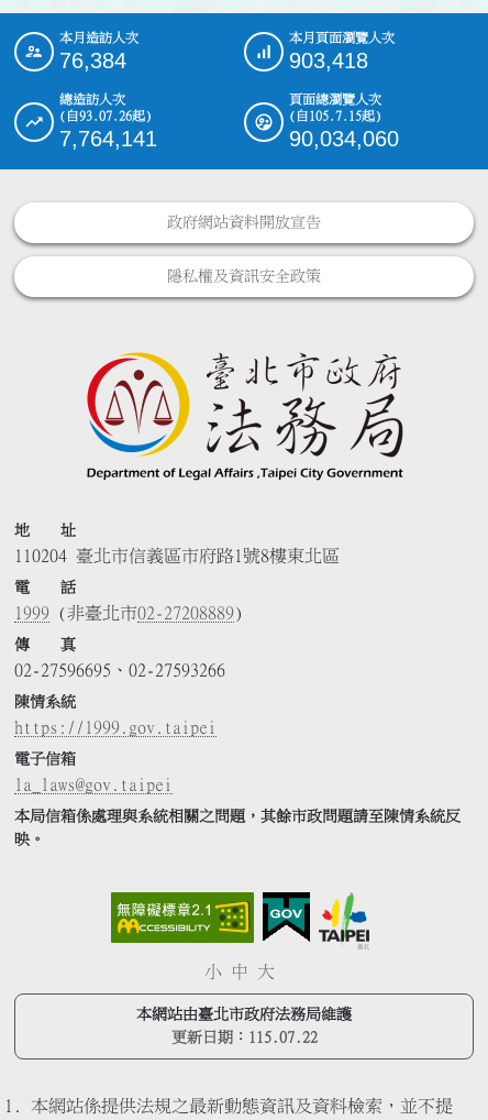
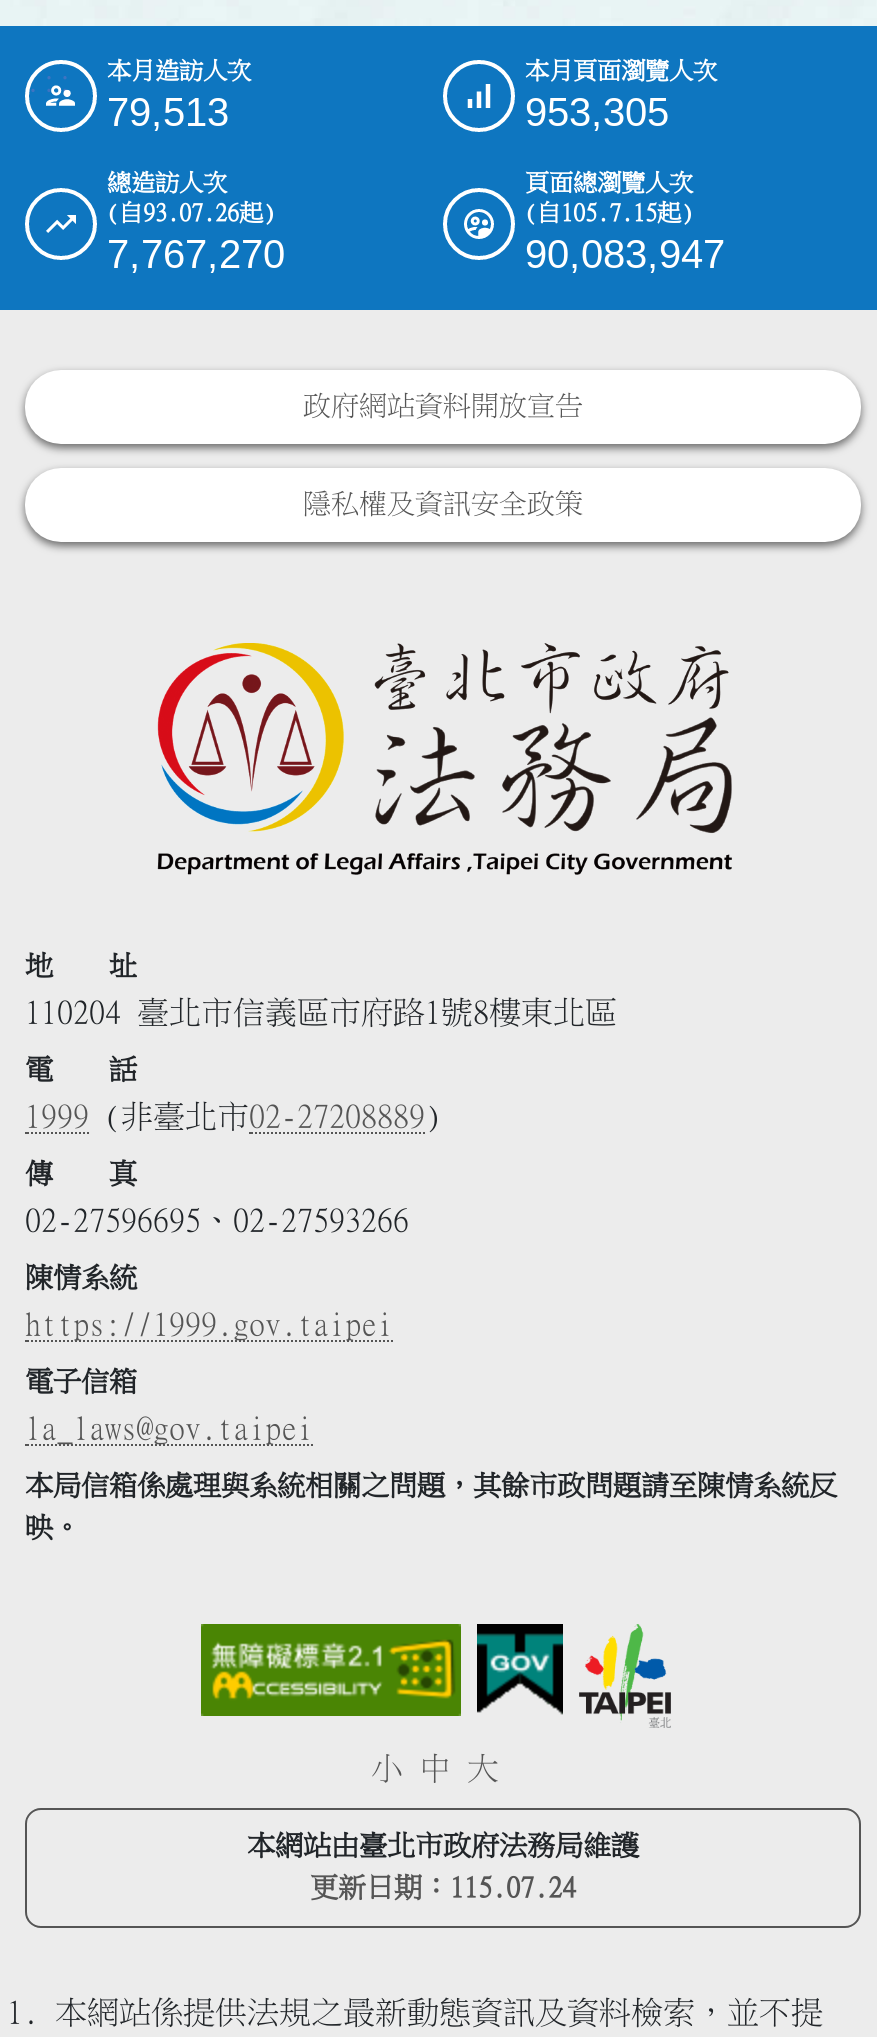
- 76,384
+ 79,513

- 903,418
+ 953,305

- 7,764,141
+ 7,767,270

- 90,034,060
+ 90,083,947

- 更新日期：115.07.22
+ 更新日期：115.07.24
